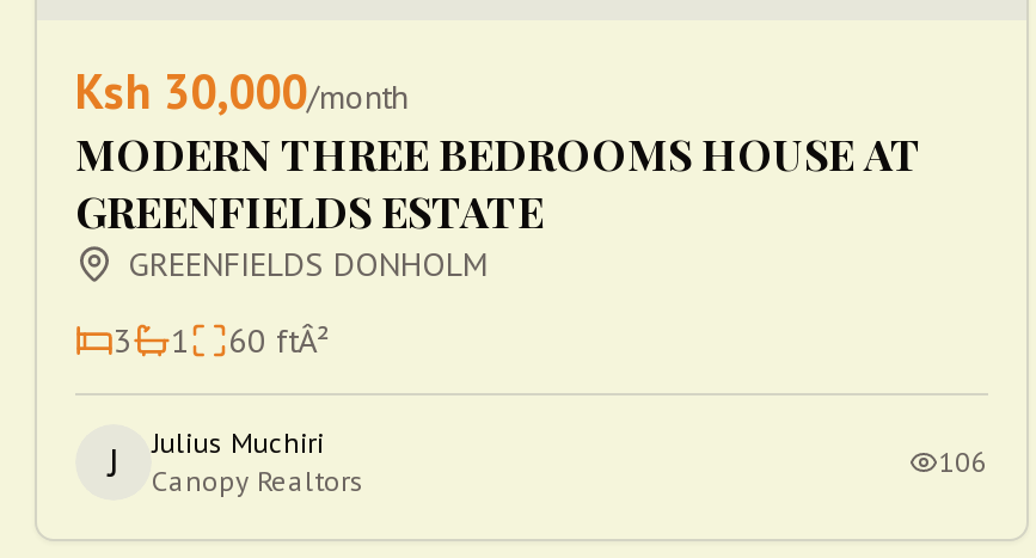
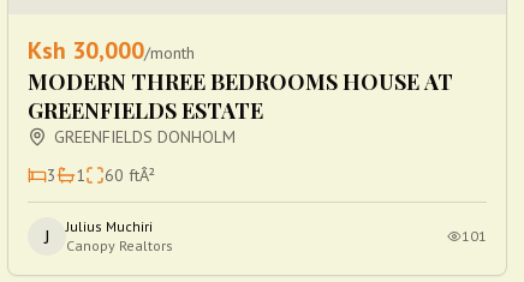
- 106
+ 101
